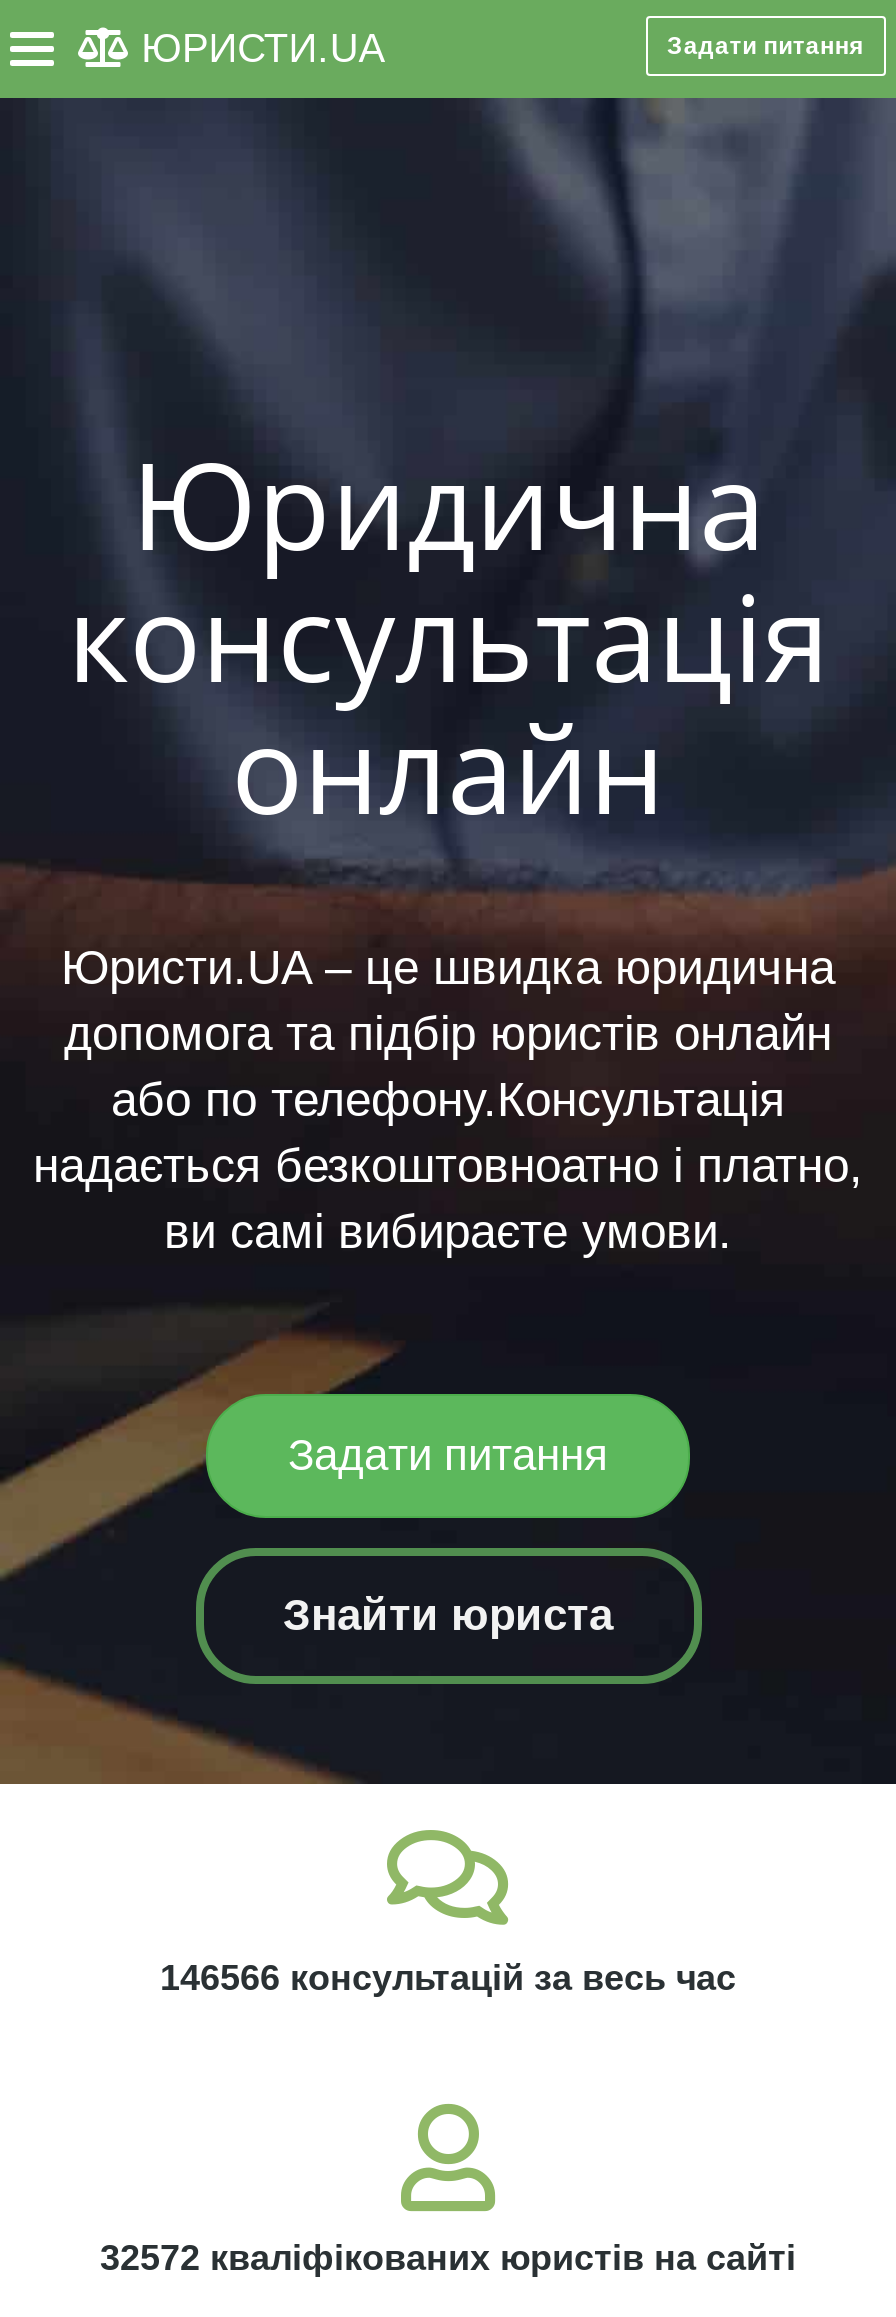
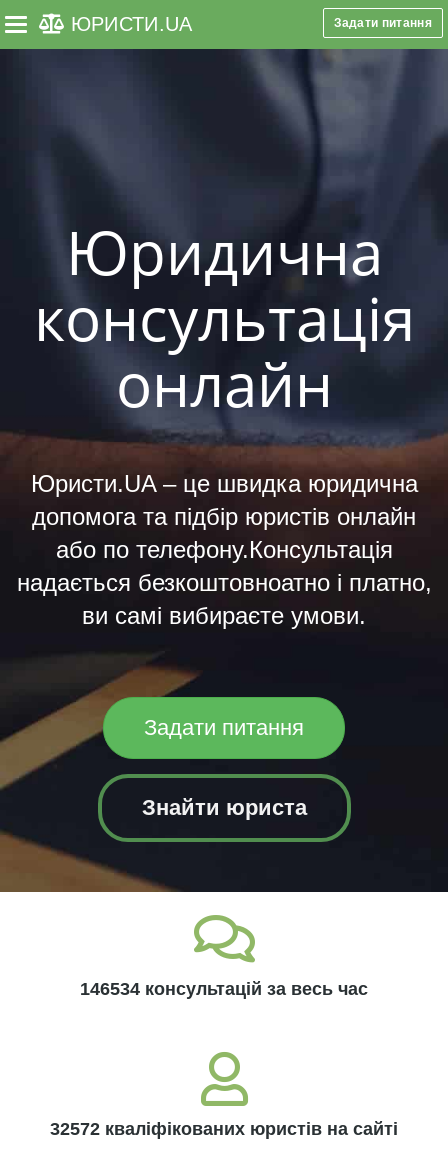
- 146566 консультацій за весь час
+ 146534 консультацій за весь час
